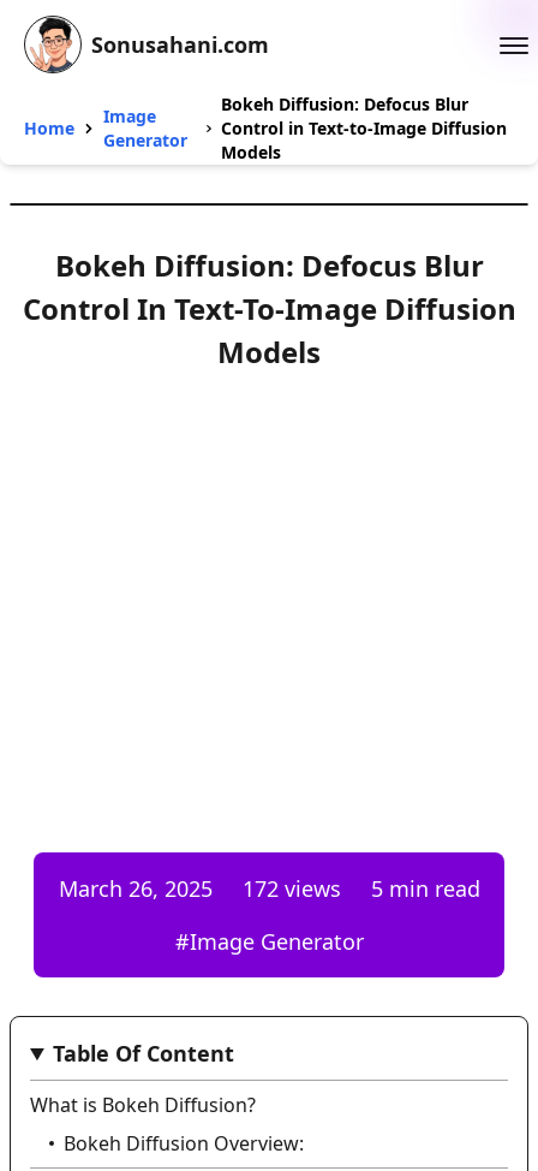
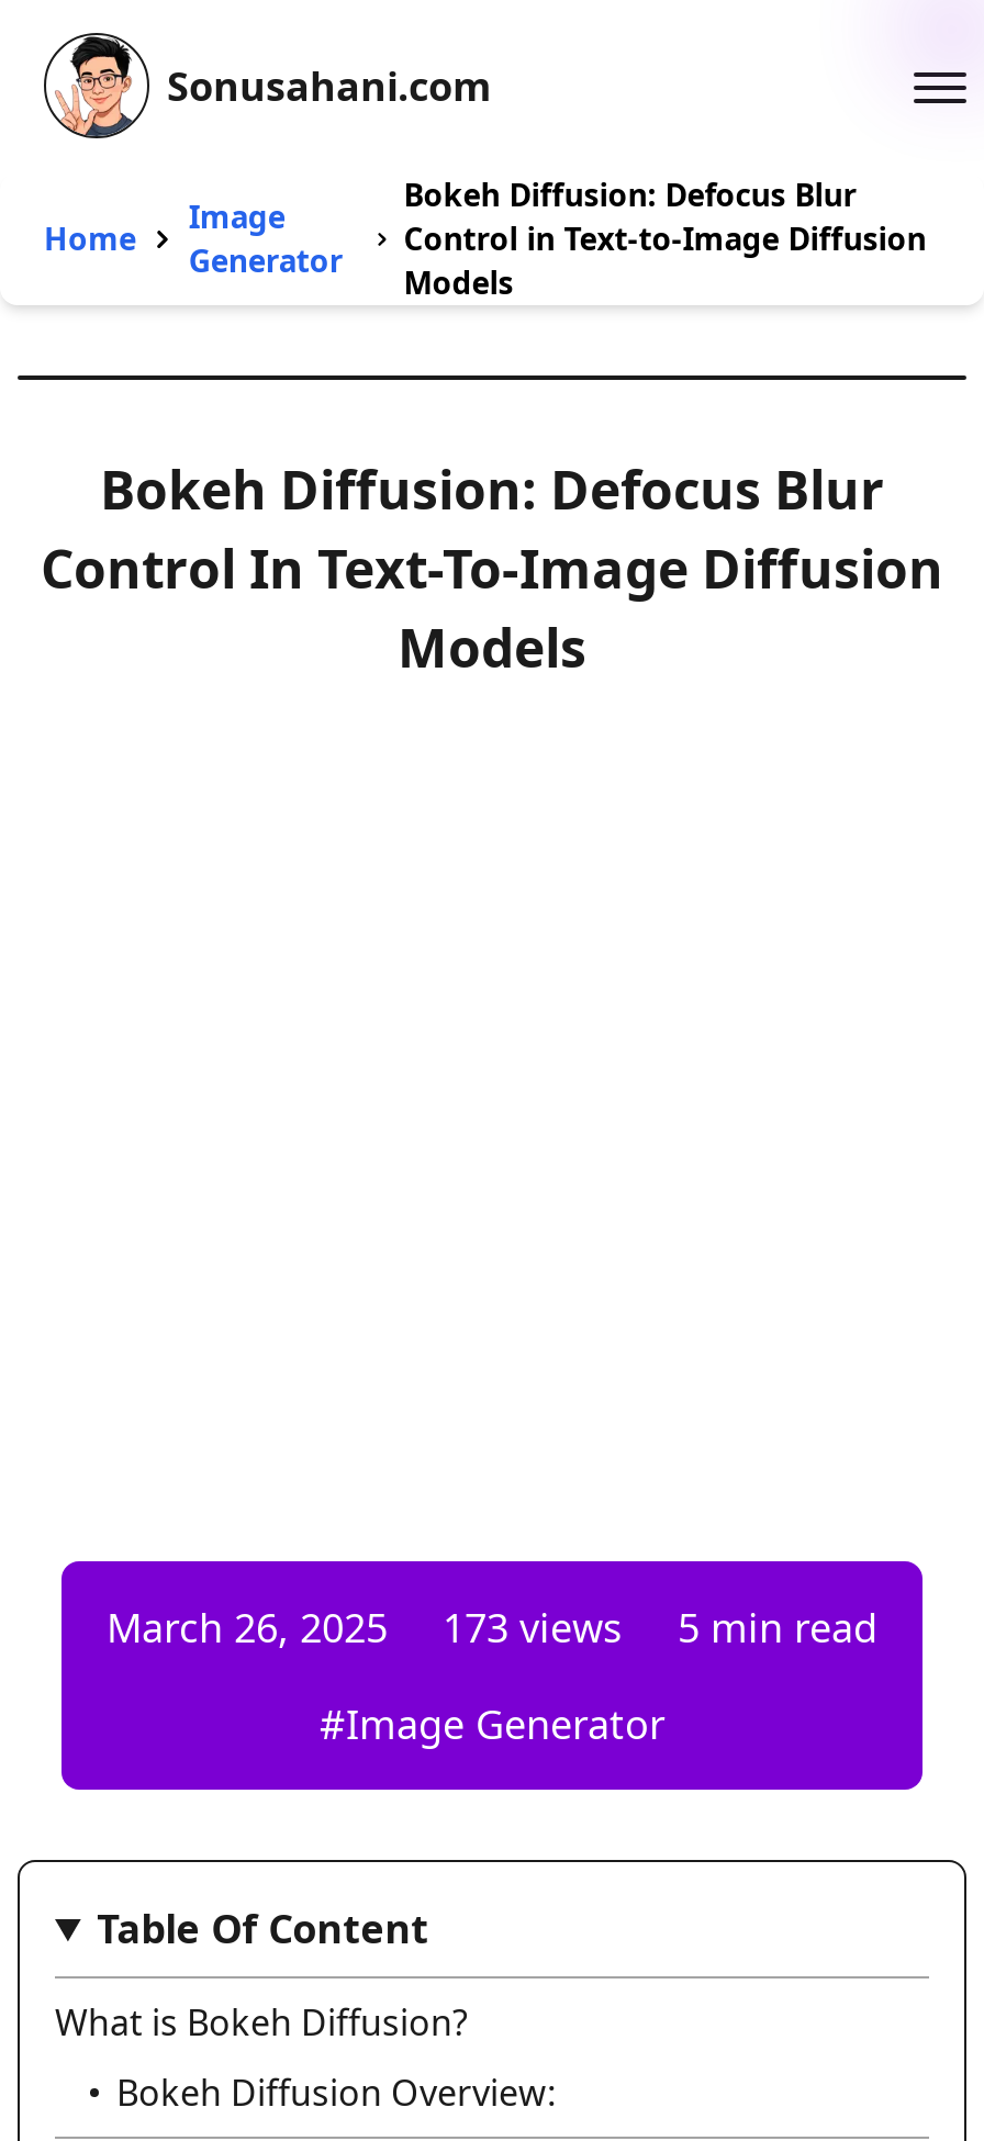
- March 26, 2025 172 views 5 min read
+ March 26, 2025 173 views 5 min read
